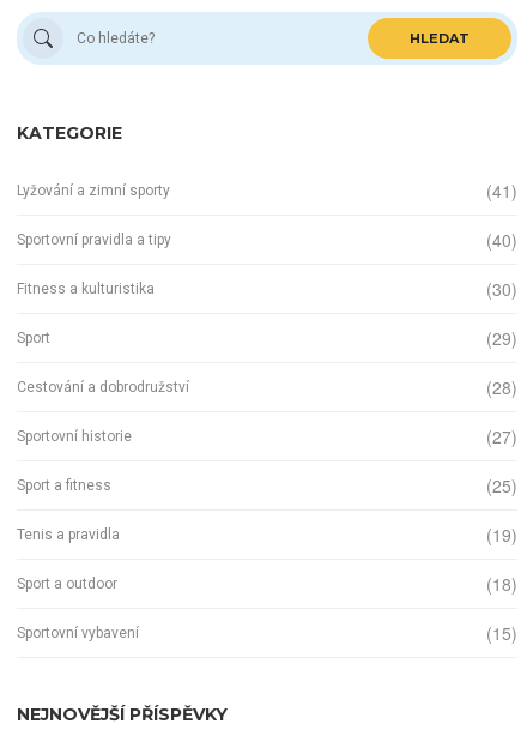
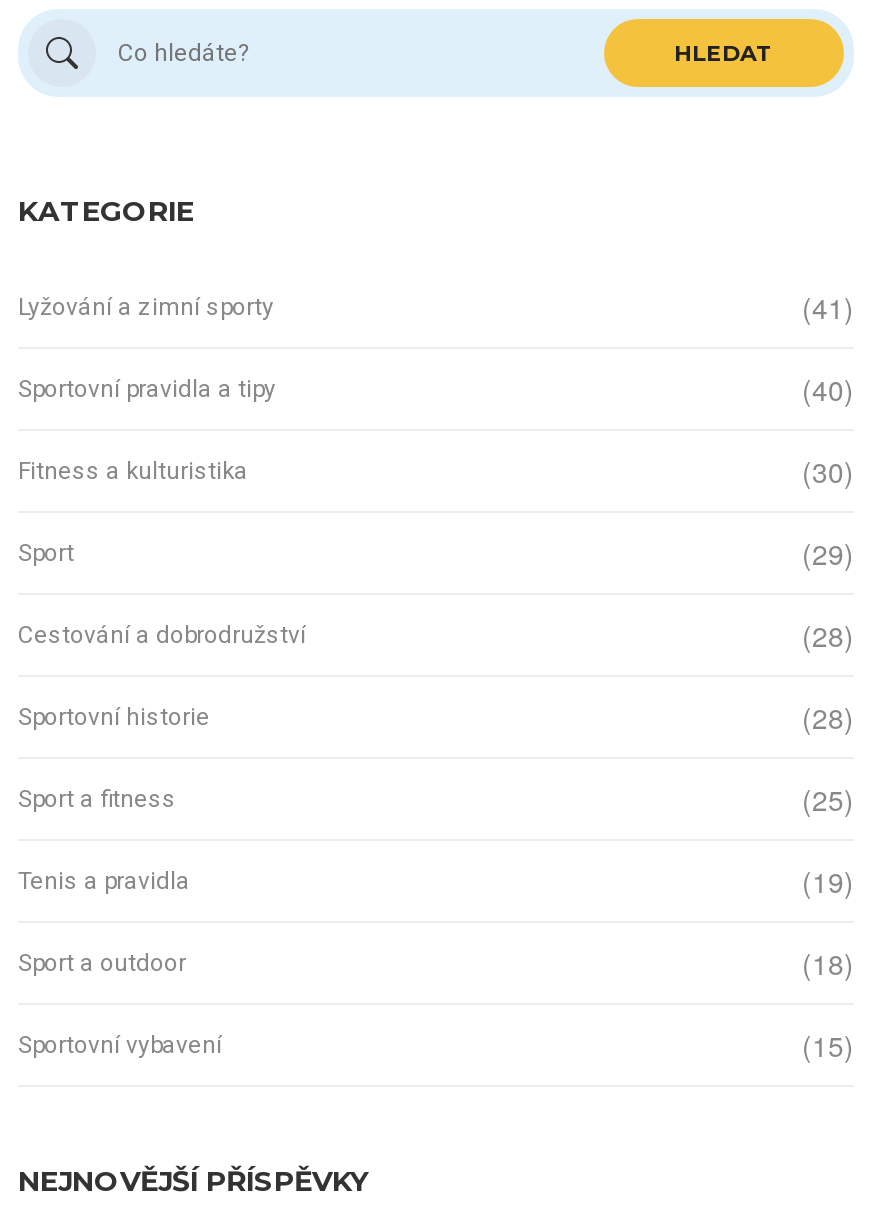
- (27)
+ (28)
